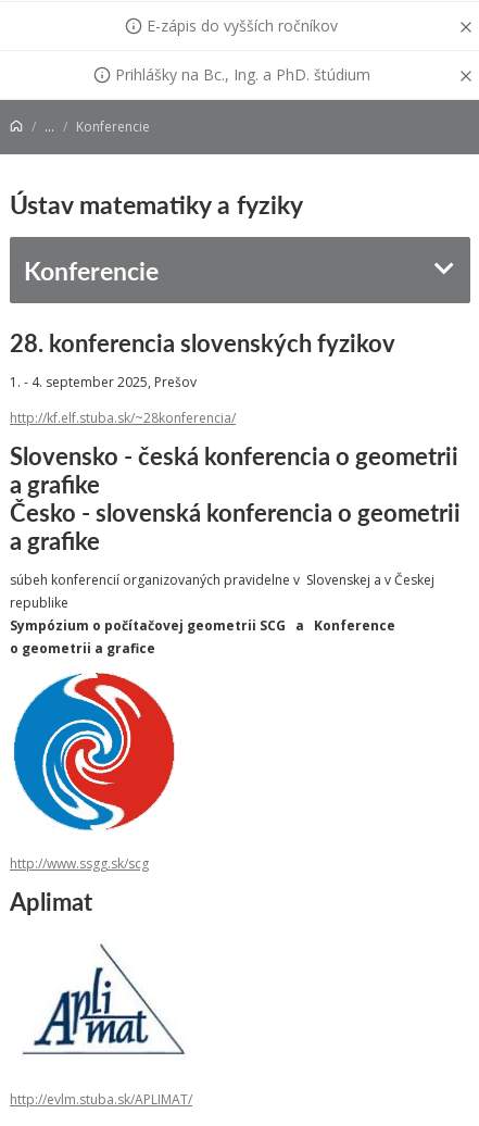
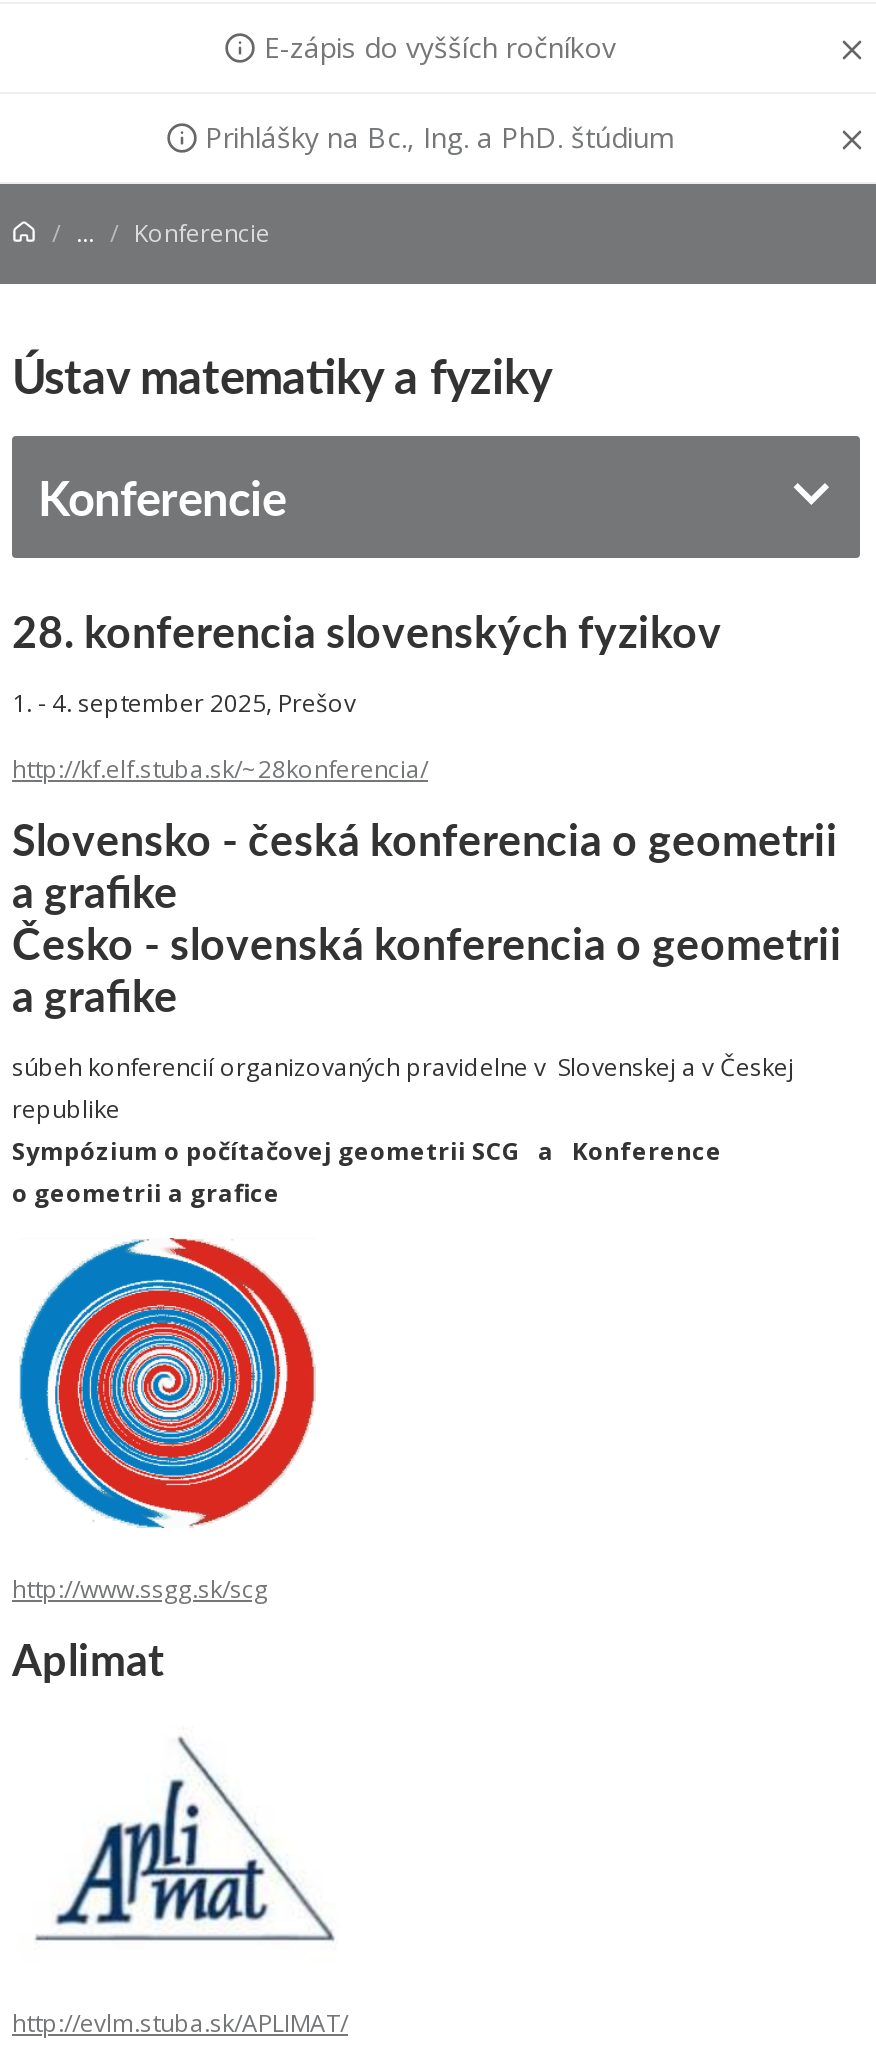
- [image]
+ [image]
